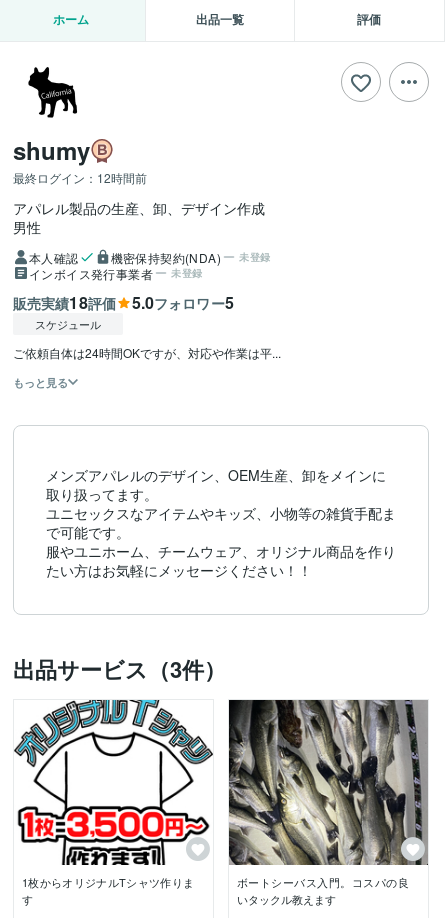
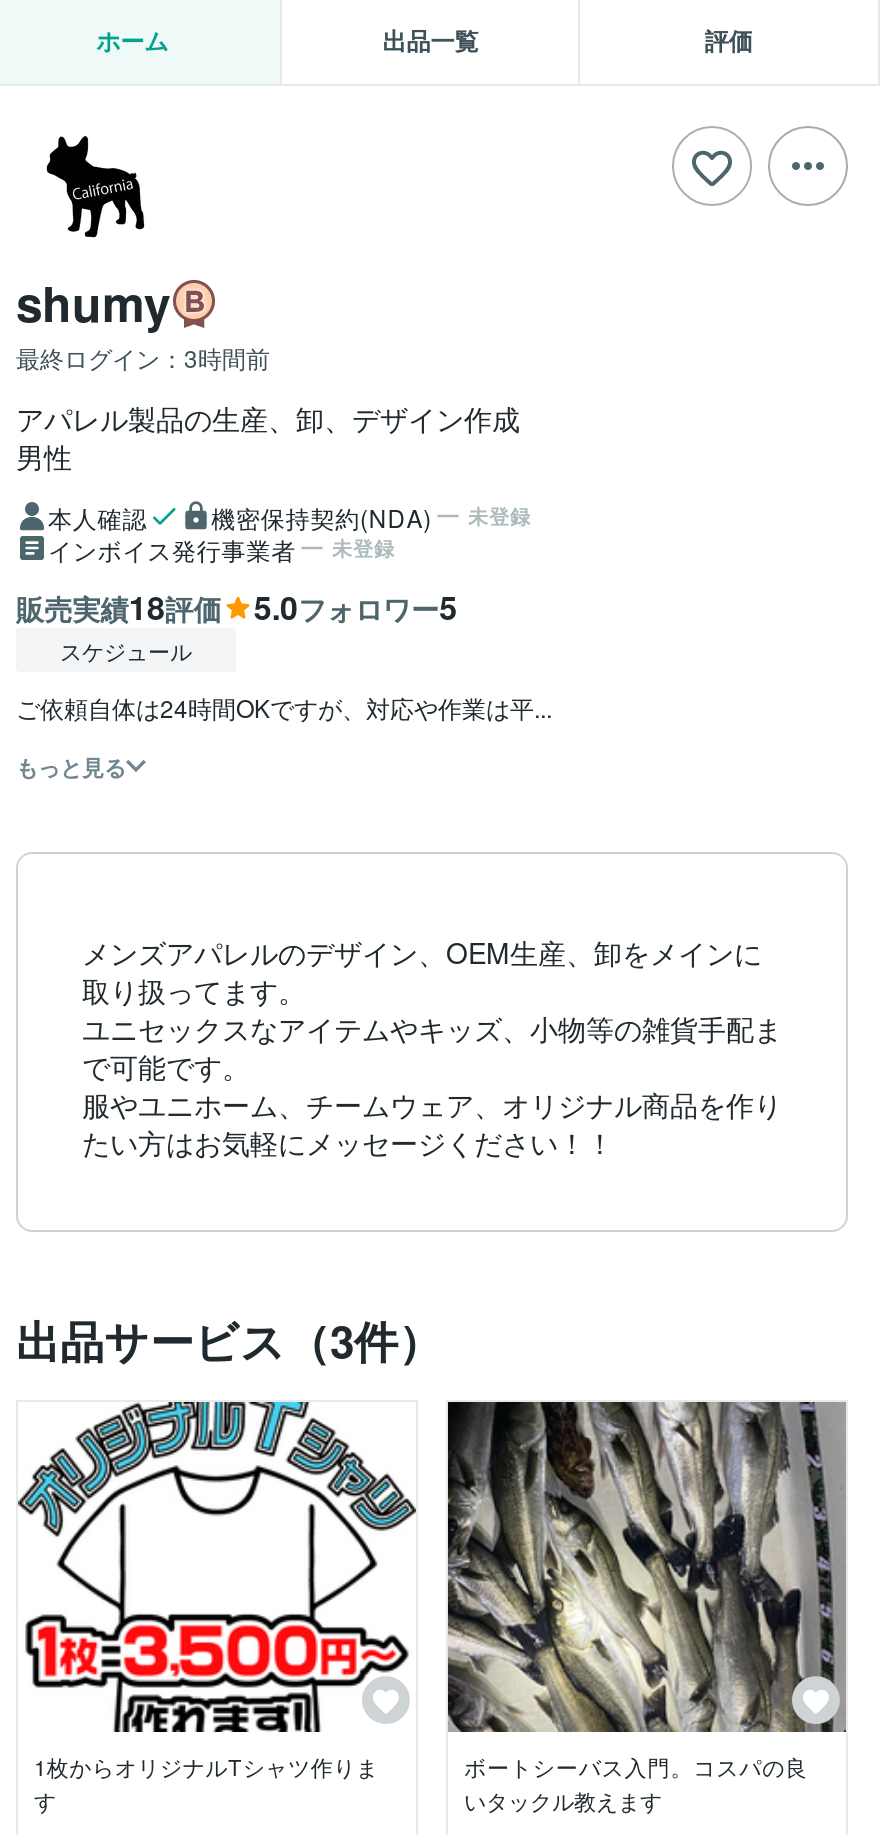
- 最終ログイン：12時間前
+ 最終ログイン：3時間前
